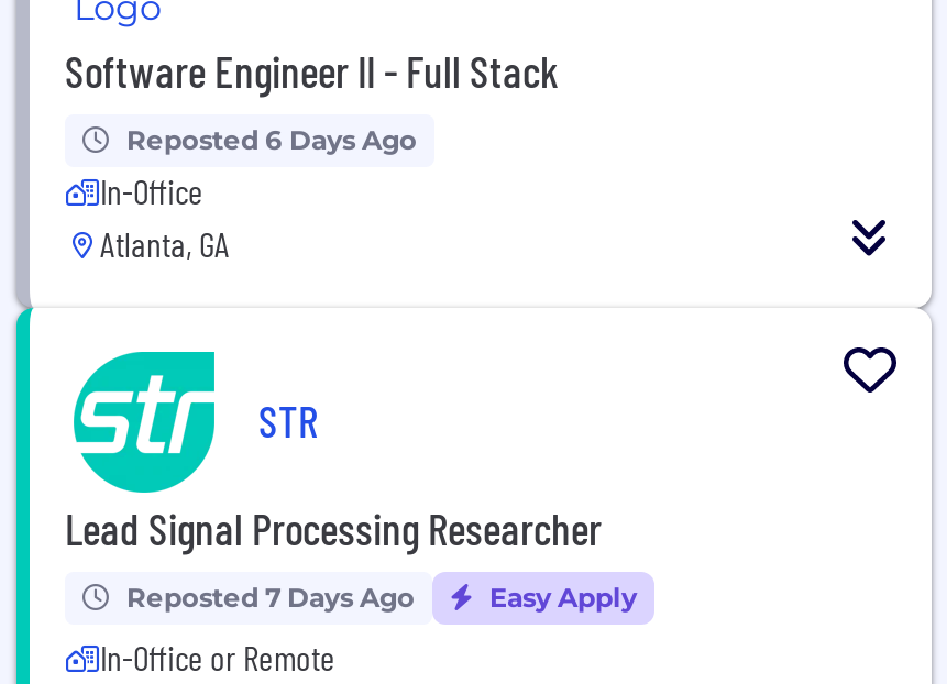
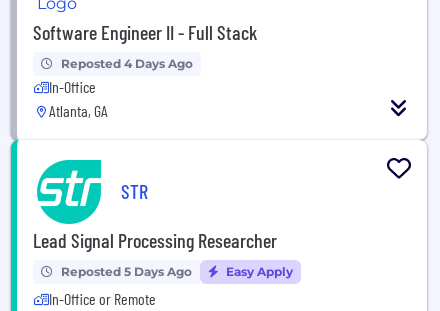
- Reposted 6 Days Ago
+ Reposted 4 Days Ago

- Reposted 7 Days Ago
+ Reposted 5 Days Ago
